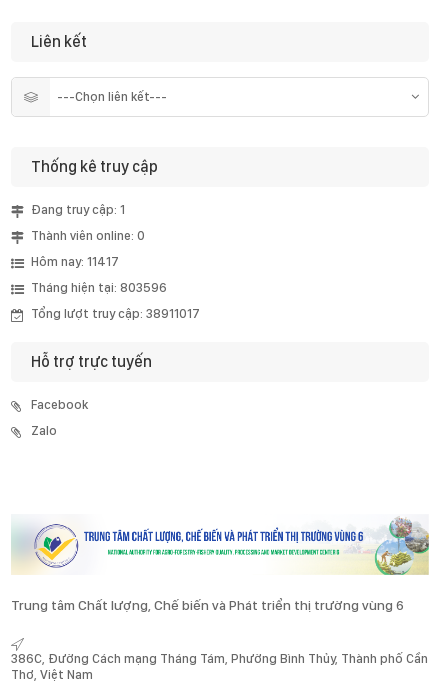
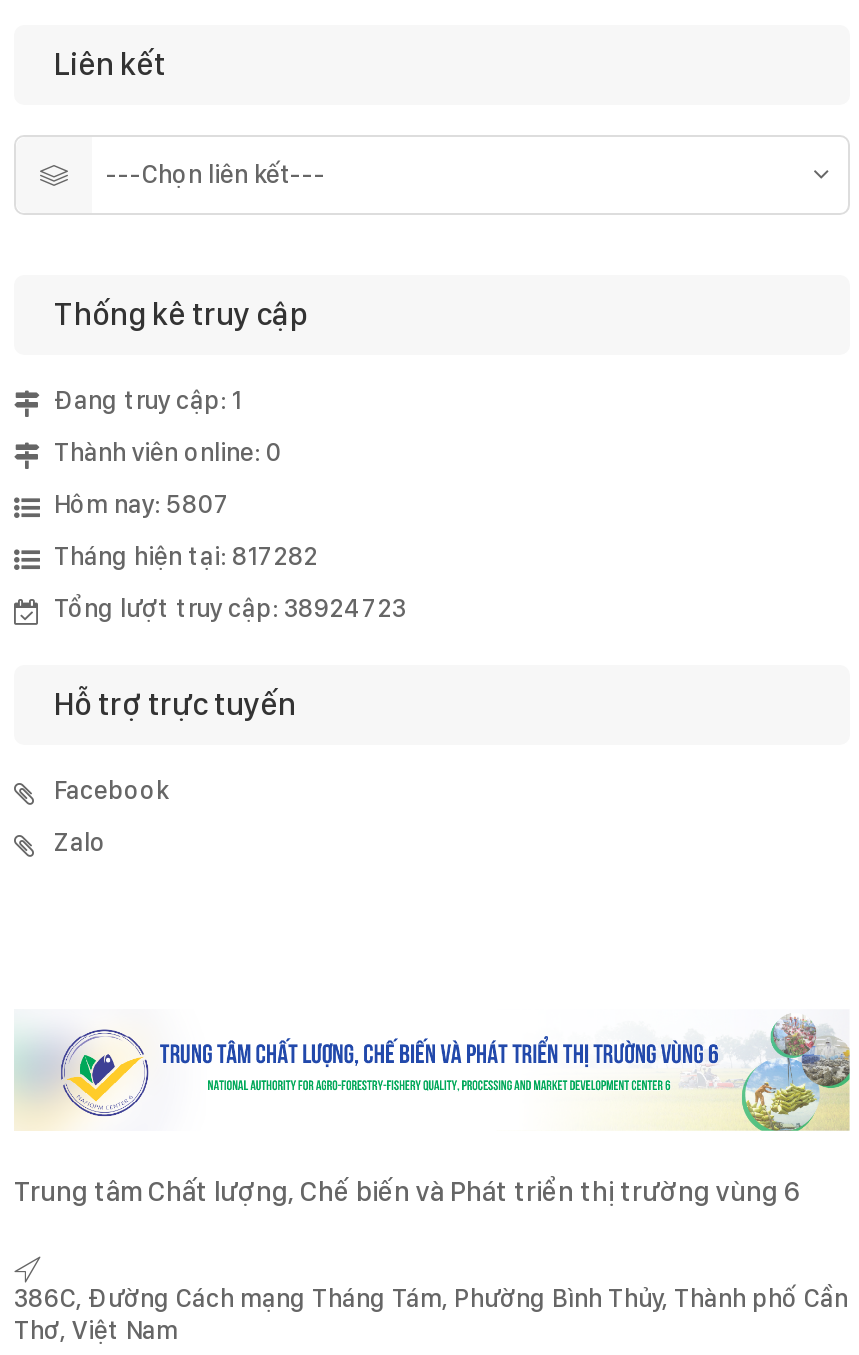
- Hôm nay: 11417
+ Hôm nay: 5807

- Tháng hiện tại: 803596
+ Tháng hiện tại: 817282

- Tổng lượt truy cập: 38911017
+ Tổng lượt truy cập: 38924723
